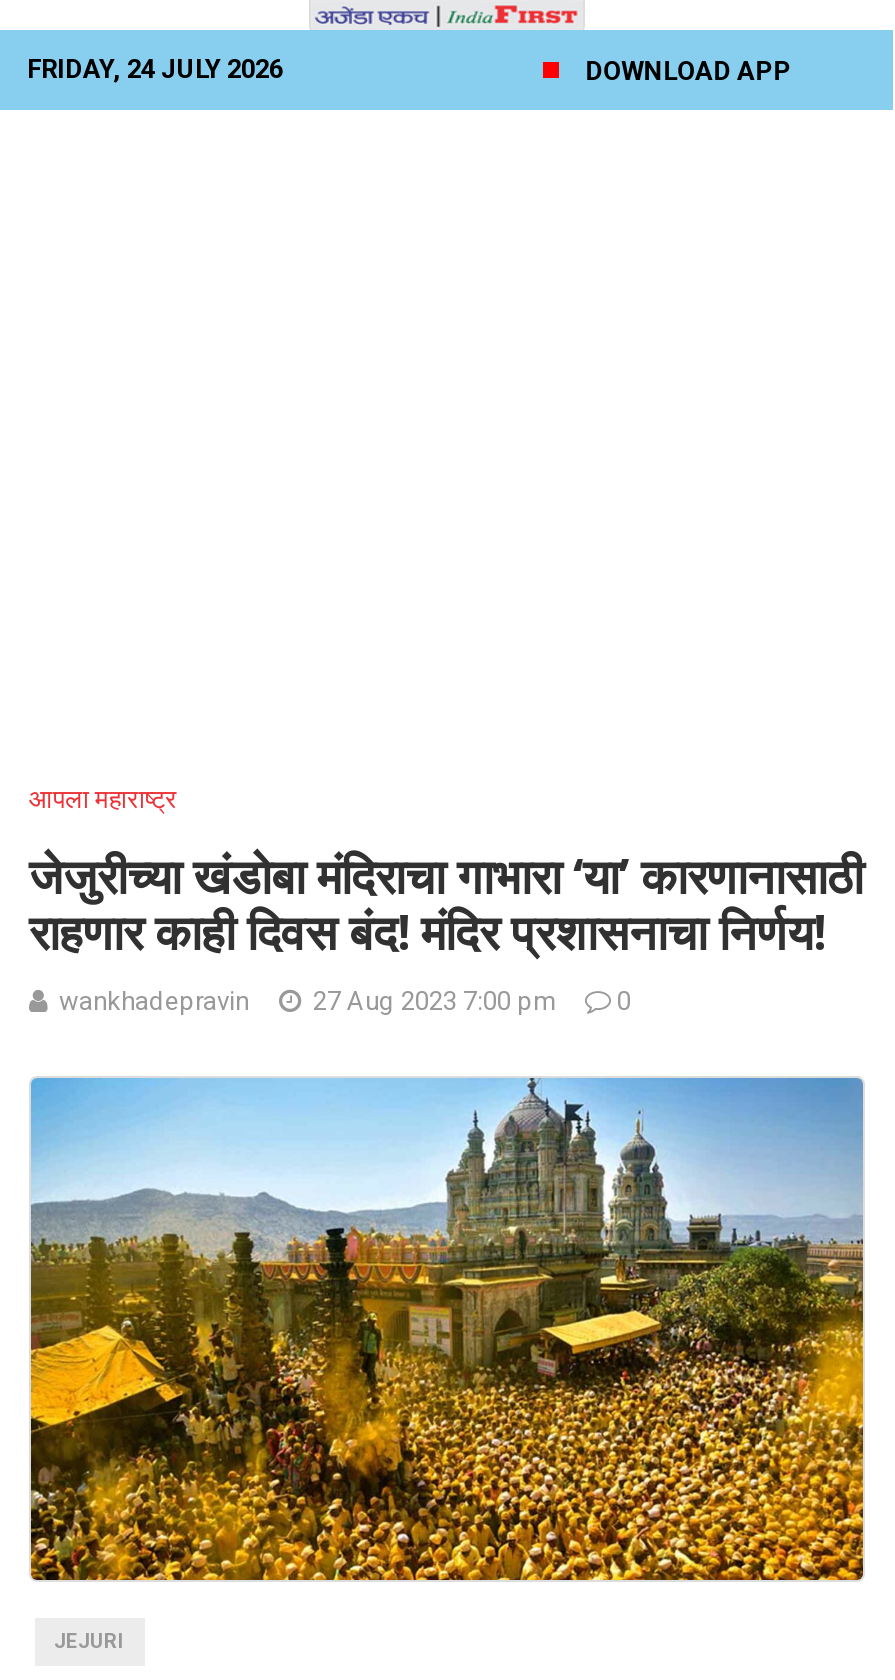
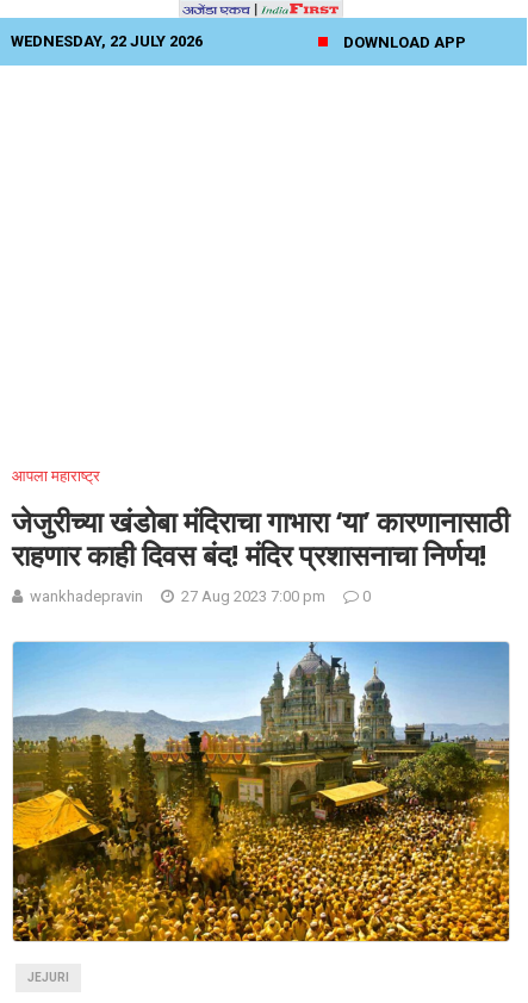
- FRIDAY, 24 JULY 2026
+ WEDNESDAY, 22 JULY 2026
